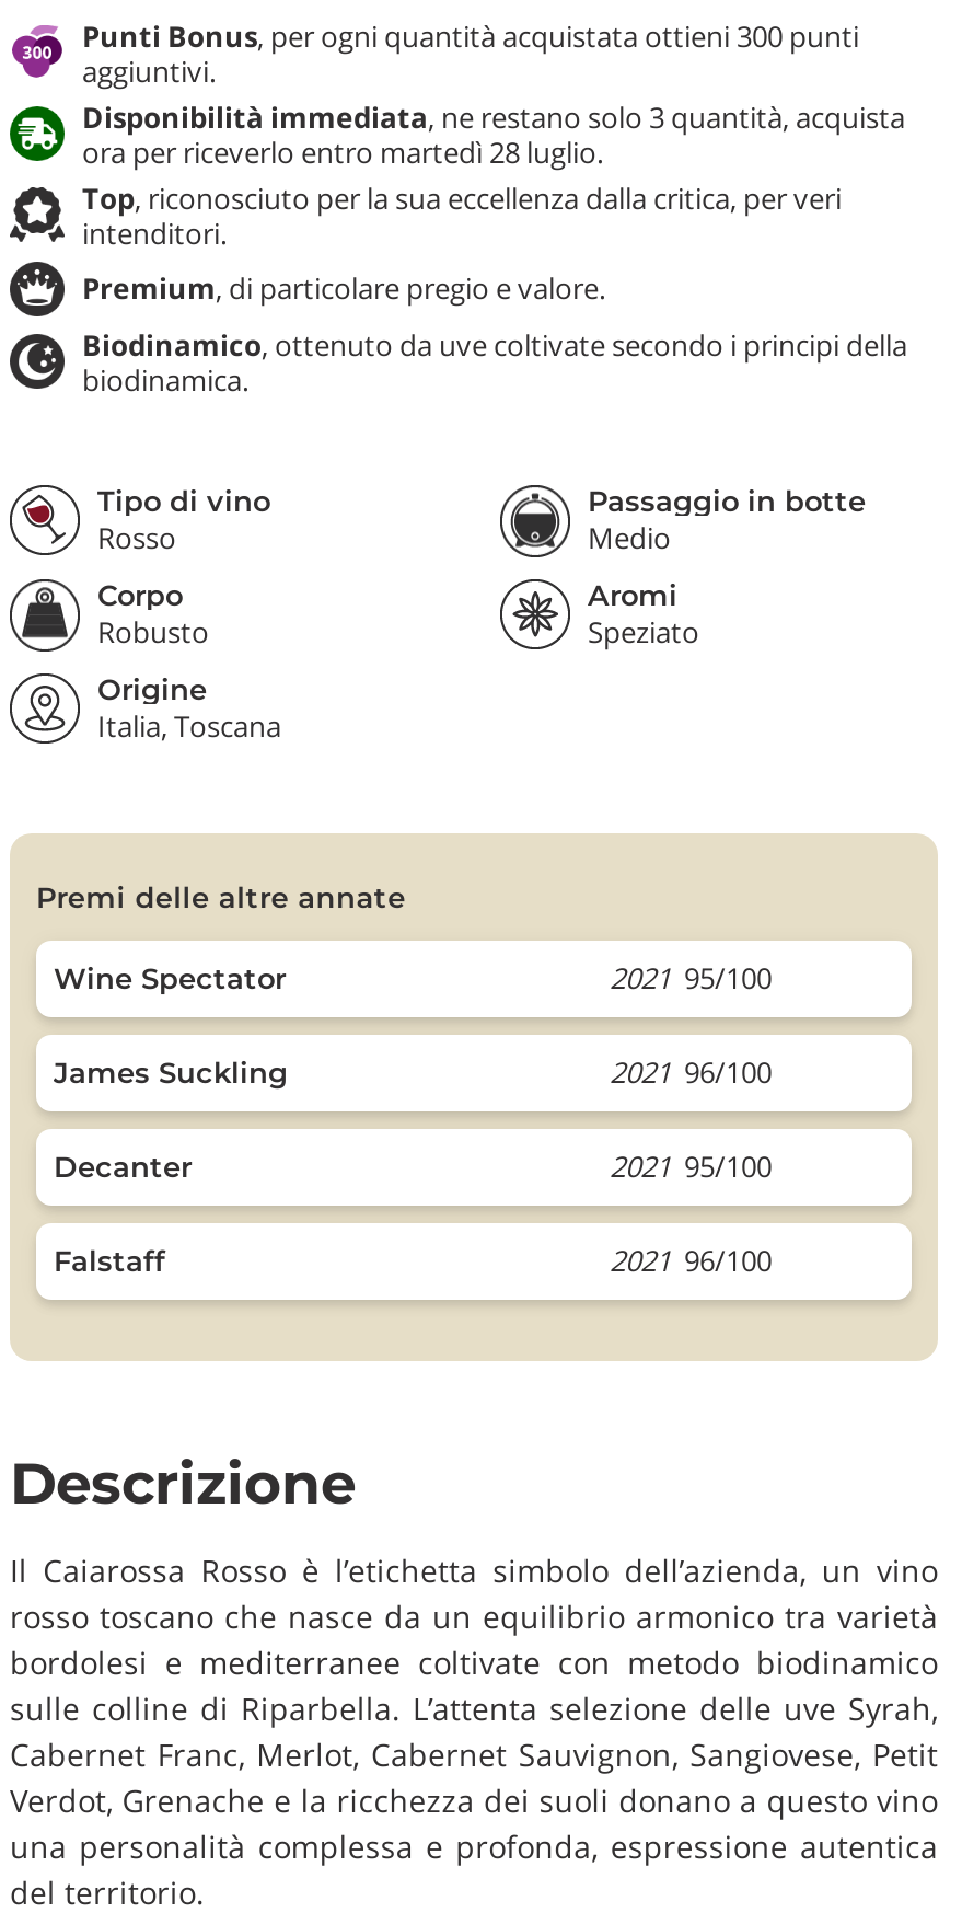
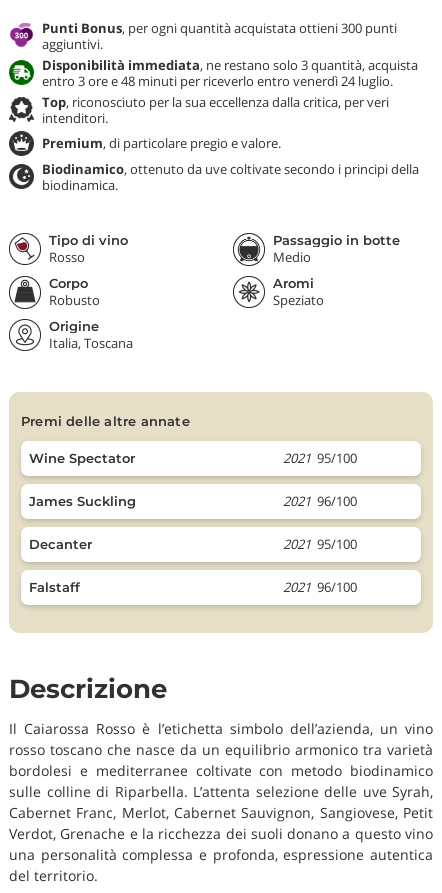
- ora per riceverlo entro martedì 28 luglio.
+ entro 3 ore e 48 minuti per riceverlo entro venerdì 24 luglio.
